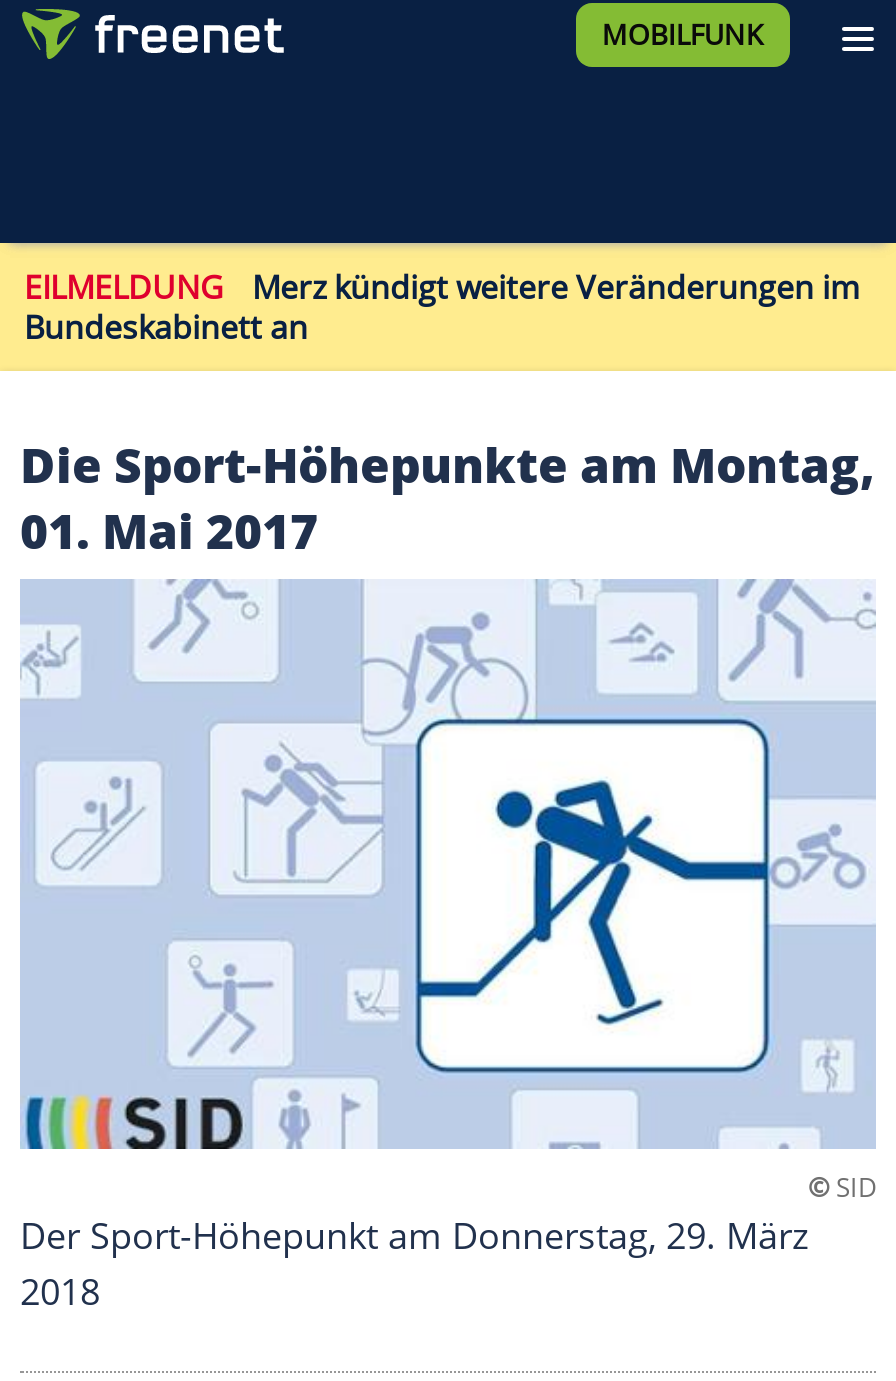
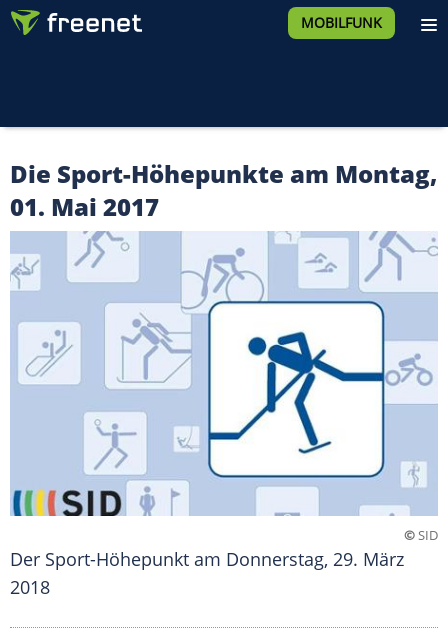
- EILMELDUNG Merz kündigt weitere Veränderungen im
- Bundeskabinett an
